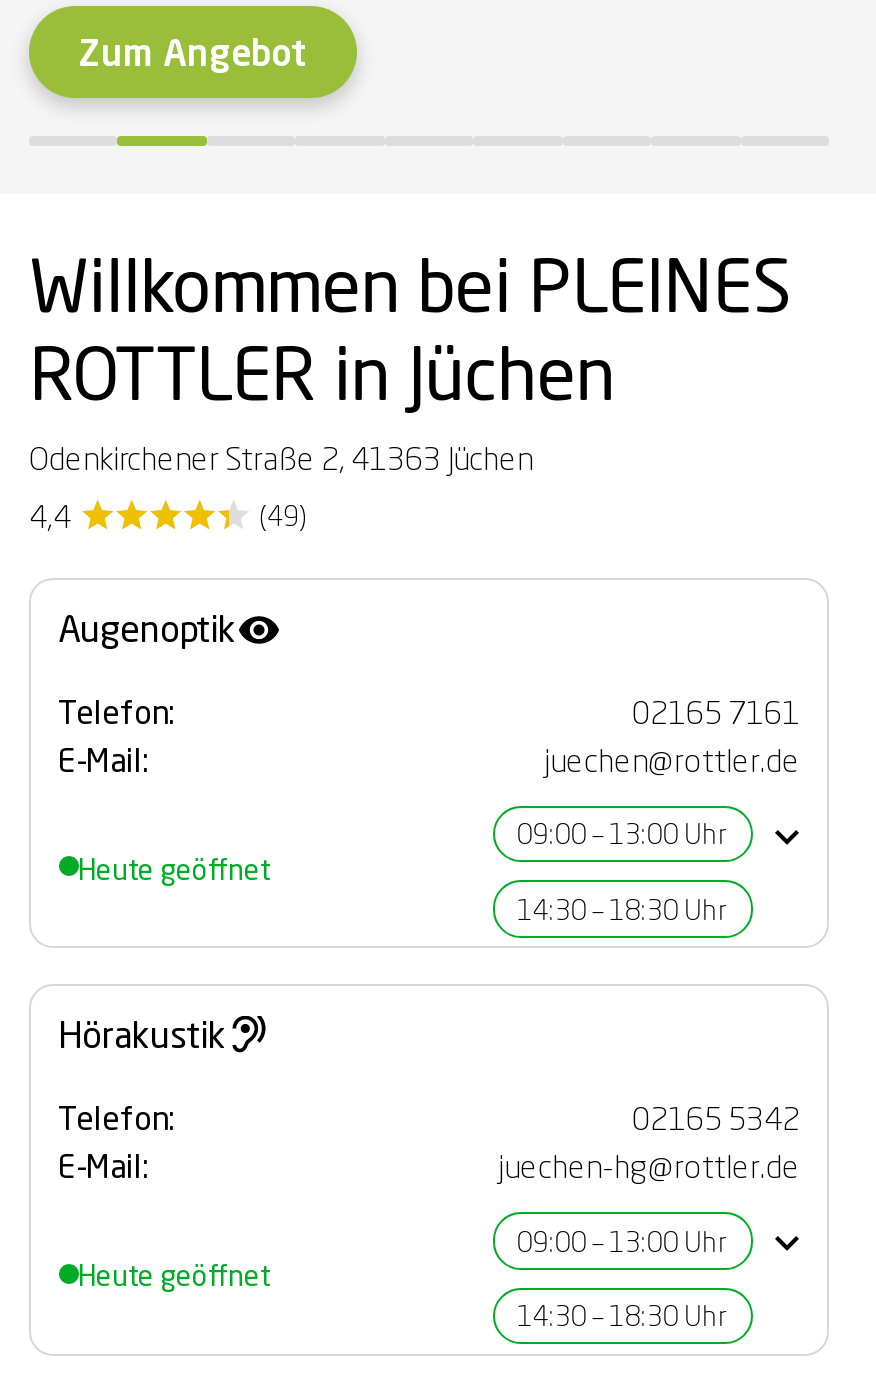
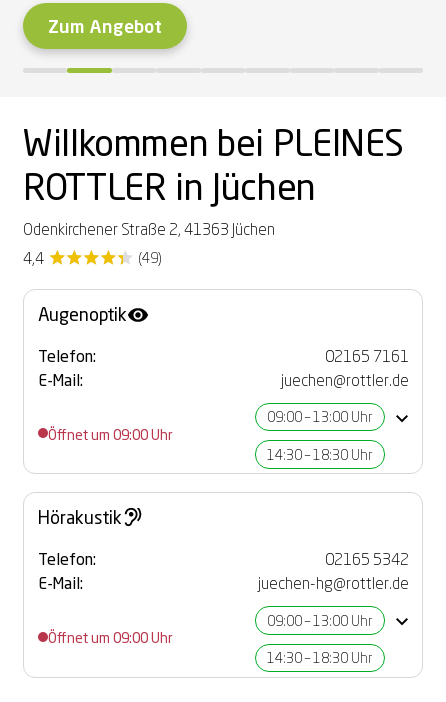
- Heute geöffnet
+ Öffnet um 09:00 Uhr

- Heute geöffnet
+ Öffnet um 09:00 Uhr
